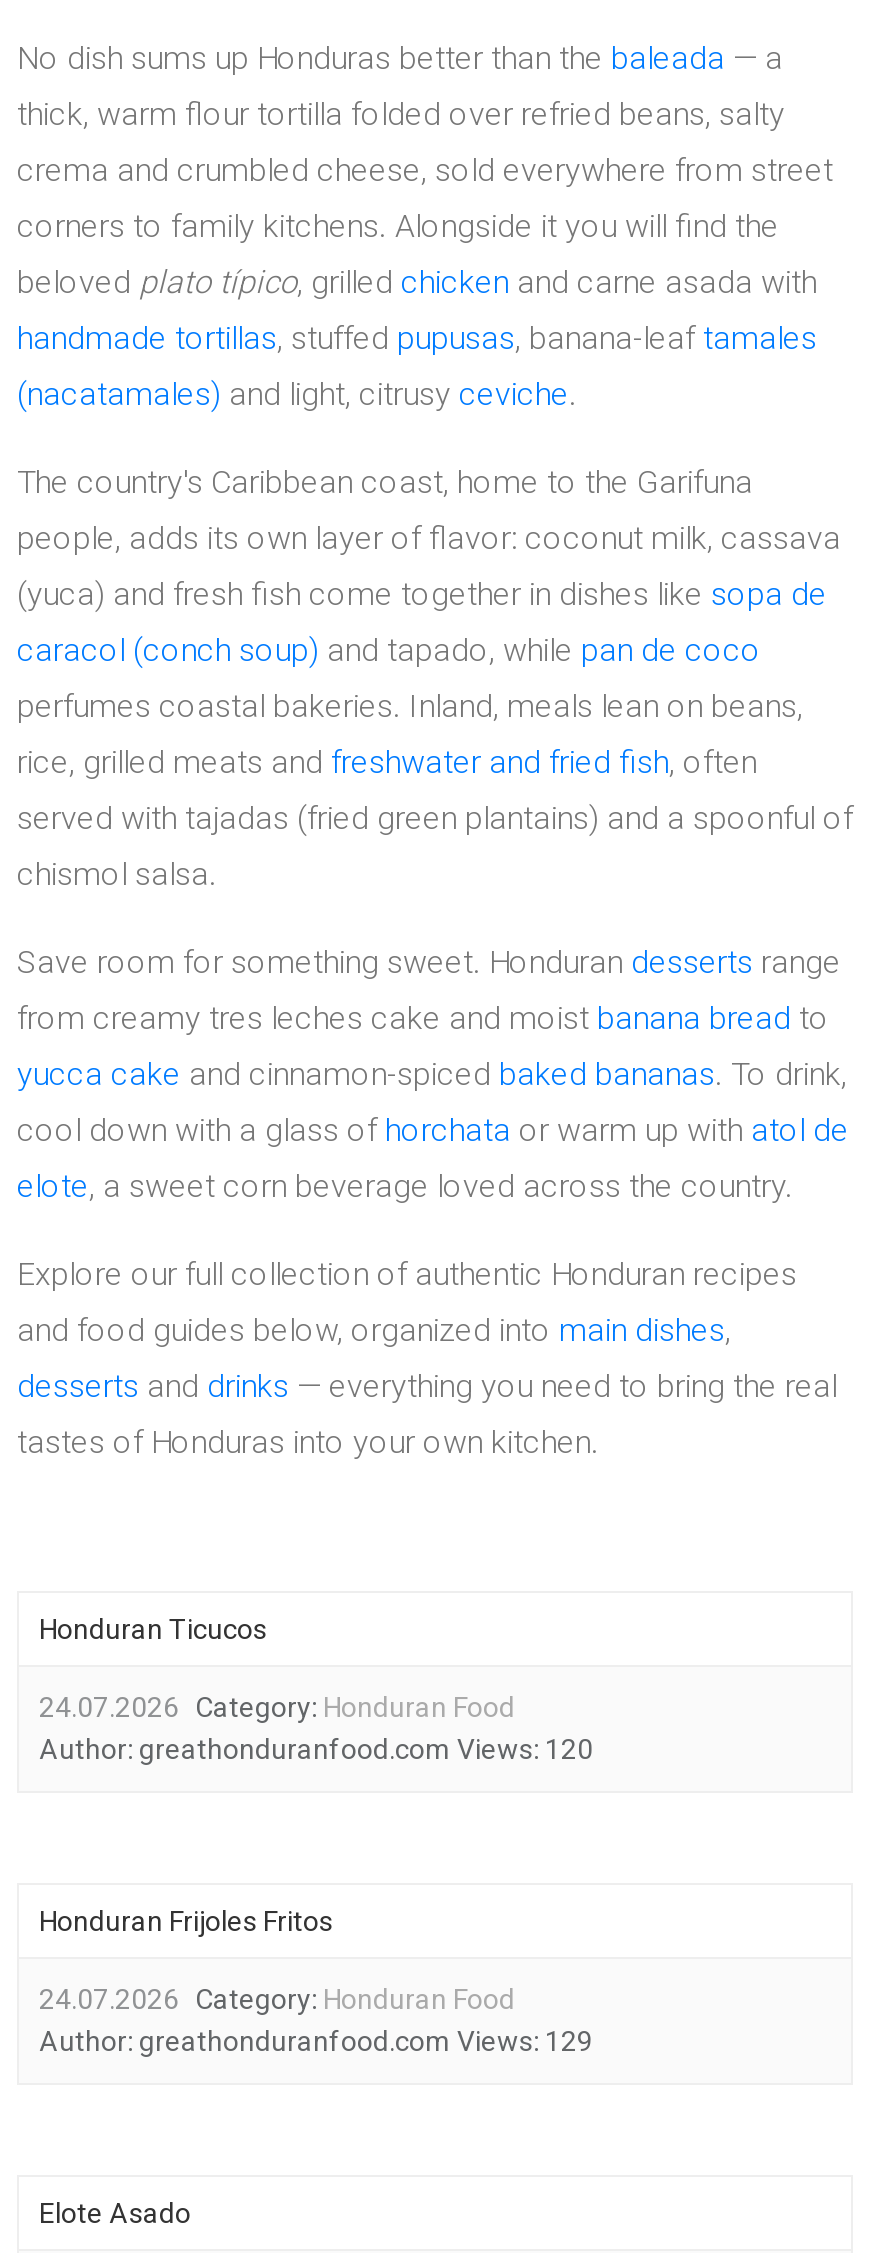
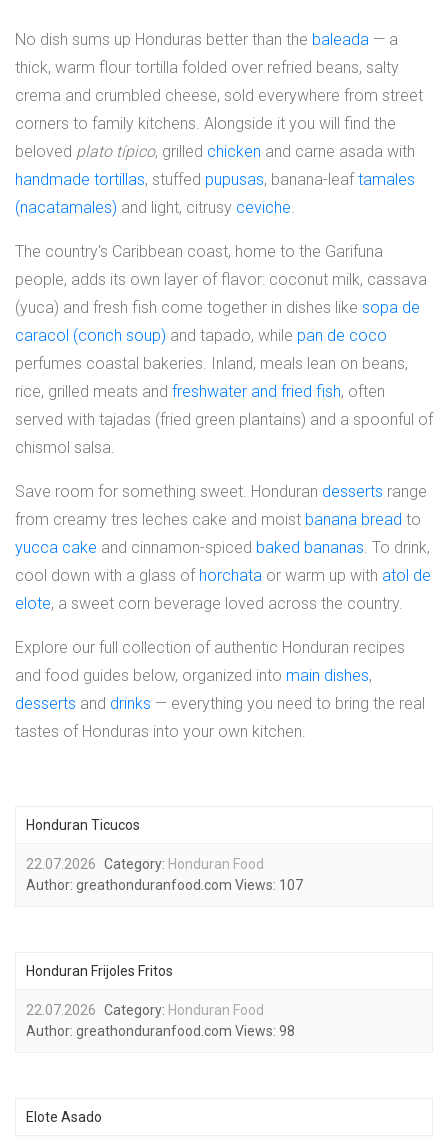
- 24.07.2026 Category: Honduran Food
+ 22.07.2026 Category: Honduran Food

- Author: greathonduranfood.com Views: 120
+ Author: greathonduranfood.com Views: 107

- 24.07.2026 Category: Honduran Food
+ 22.07.2026 Category: Honduran Food

- Author: greathonduranfood.com Views: 129
+ Author: greathonduranfood.com Views: 98
